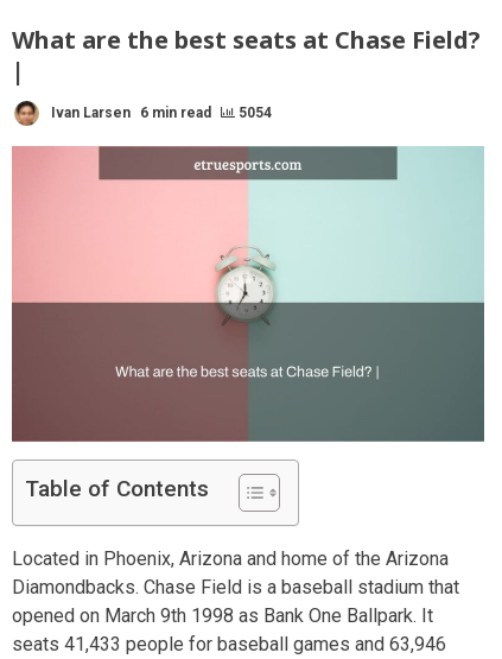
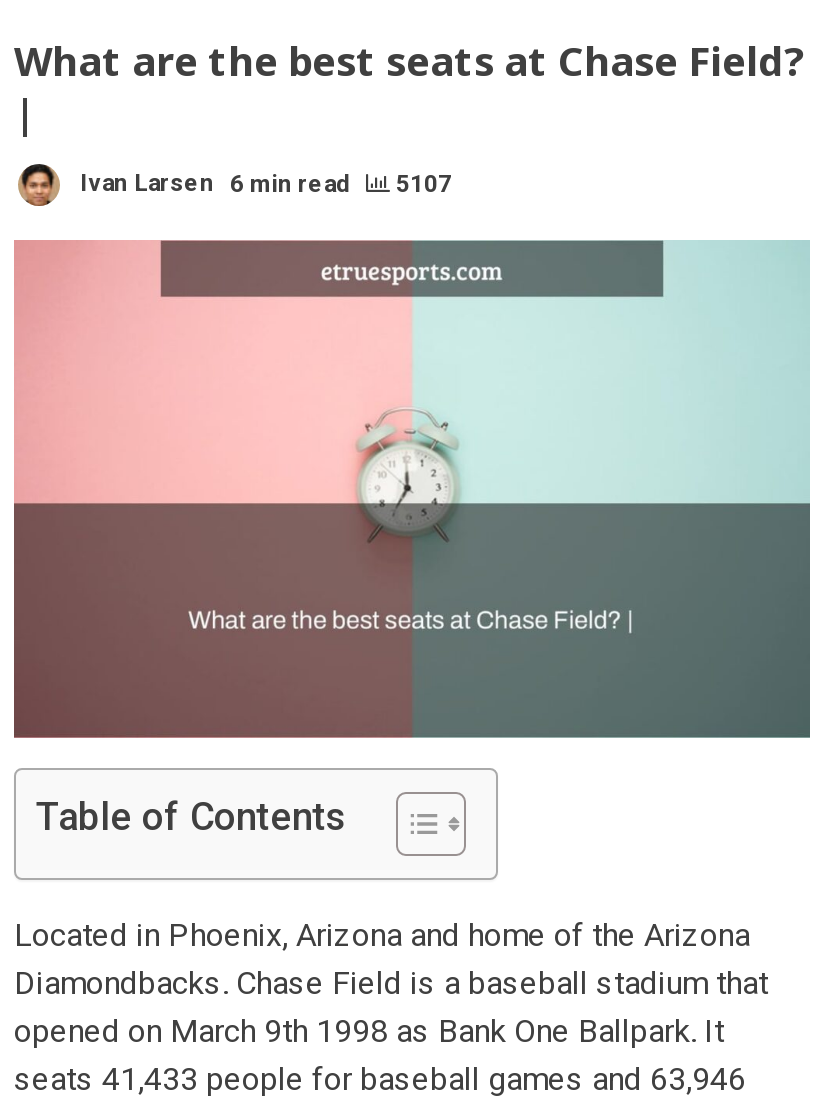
- Ivan Larsen 6 min read 5054
+ Ivan Larsen 6 min read 5107
